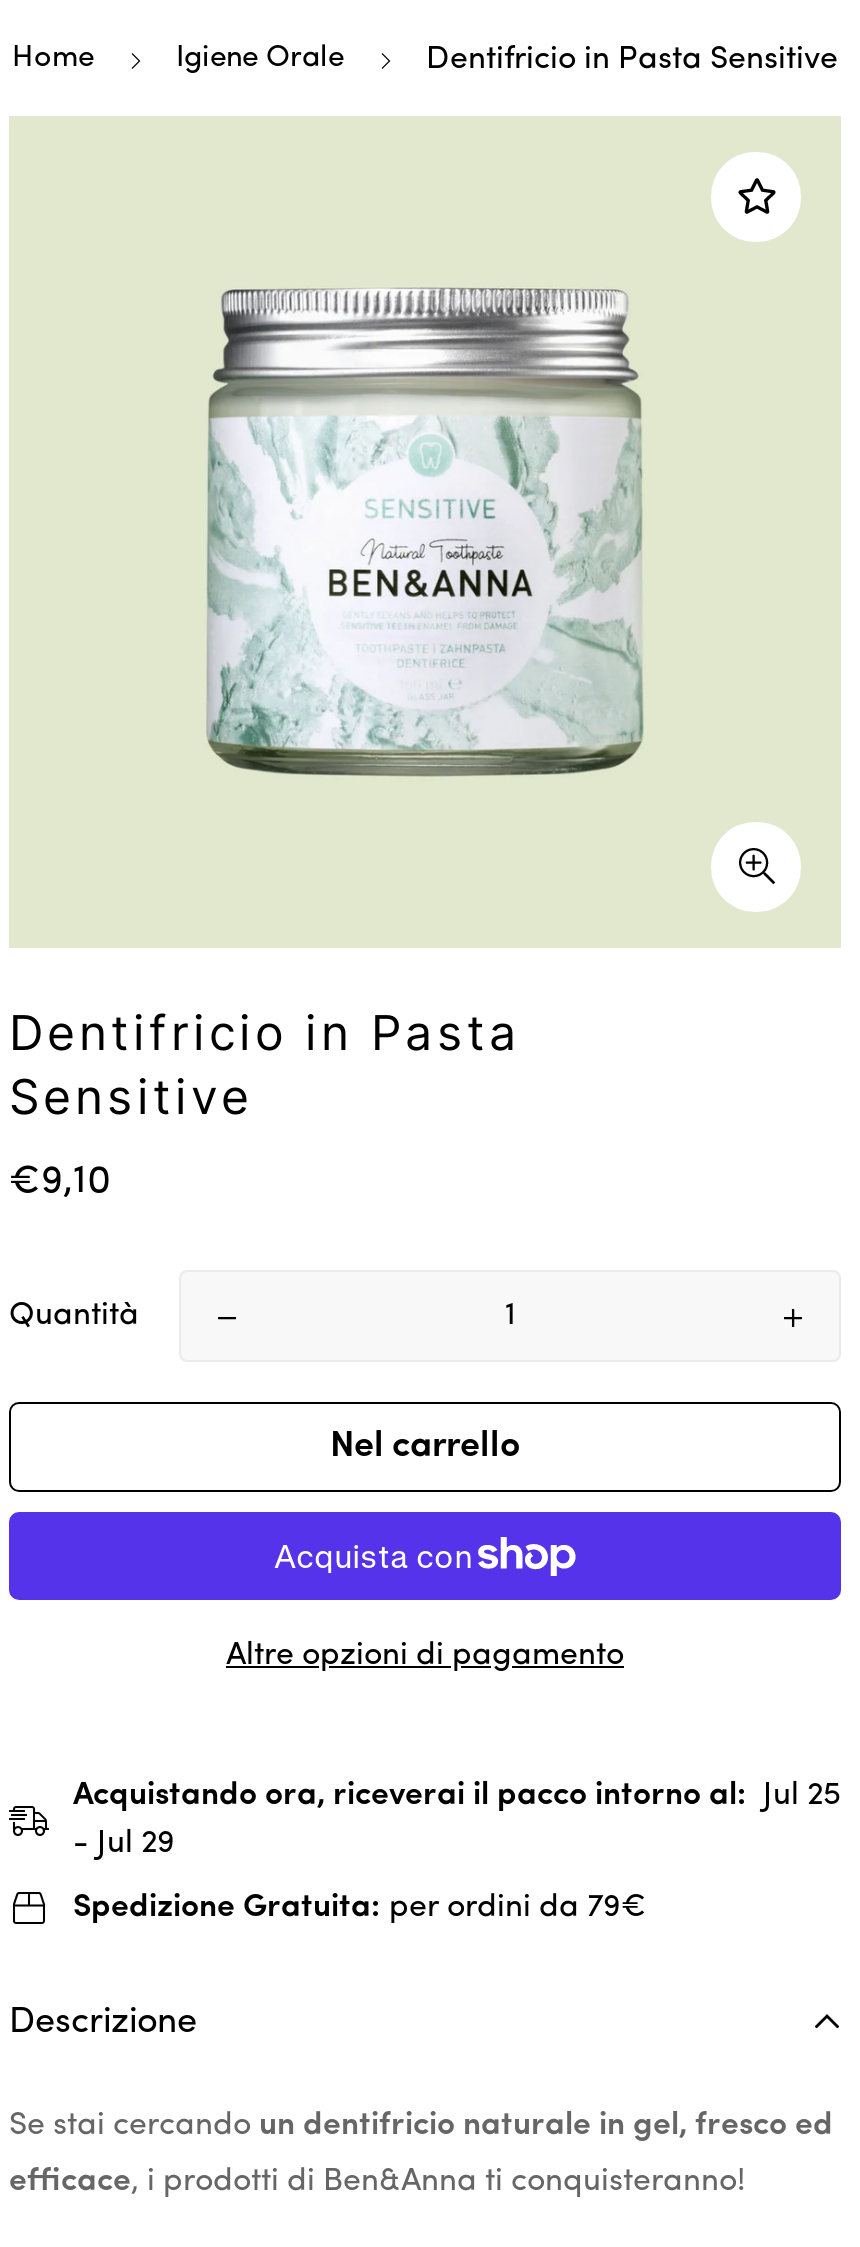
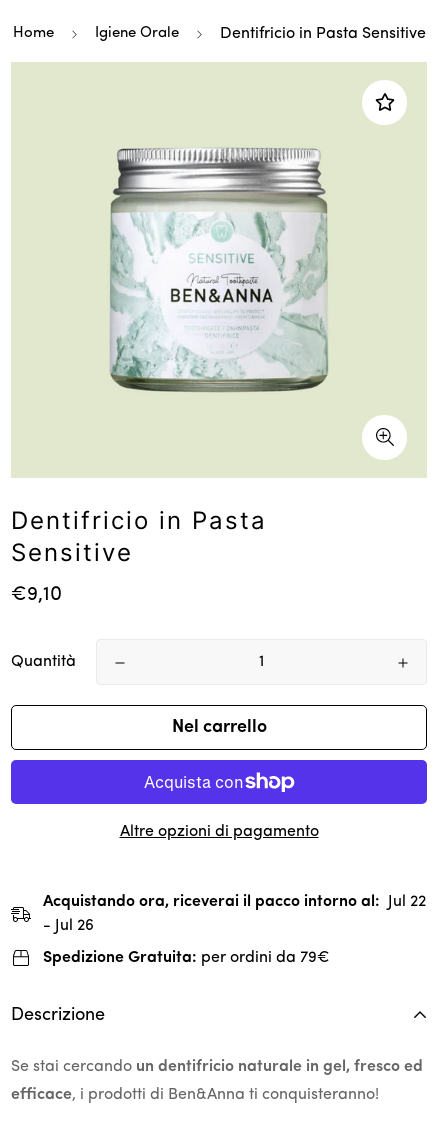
- Acquistando ora, riceverai il pacco intorno al: Jul 25
+ Acquistando ora, riceverai il pacco intorno al: Jul 22

- - Jul 29
+ - Jul 26
